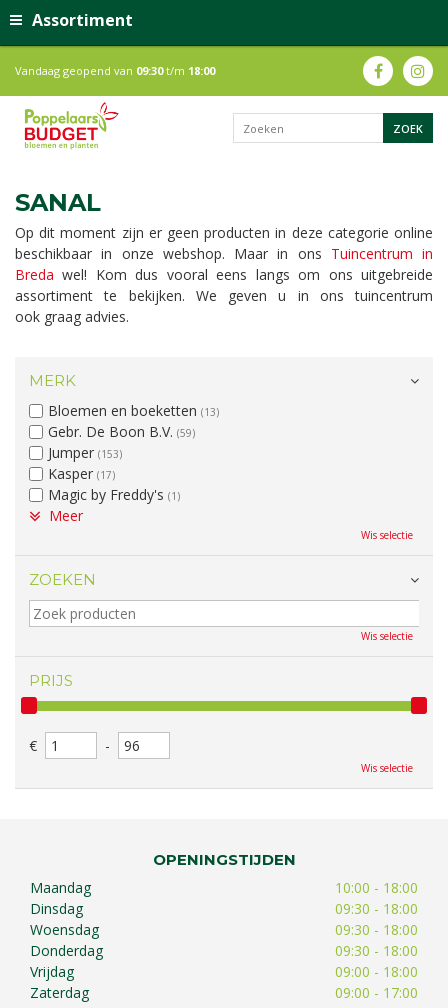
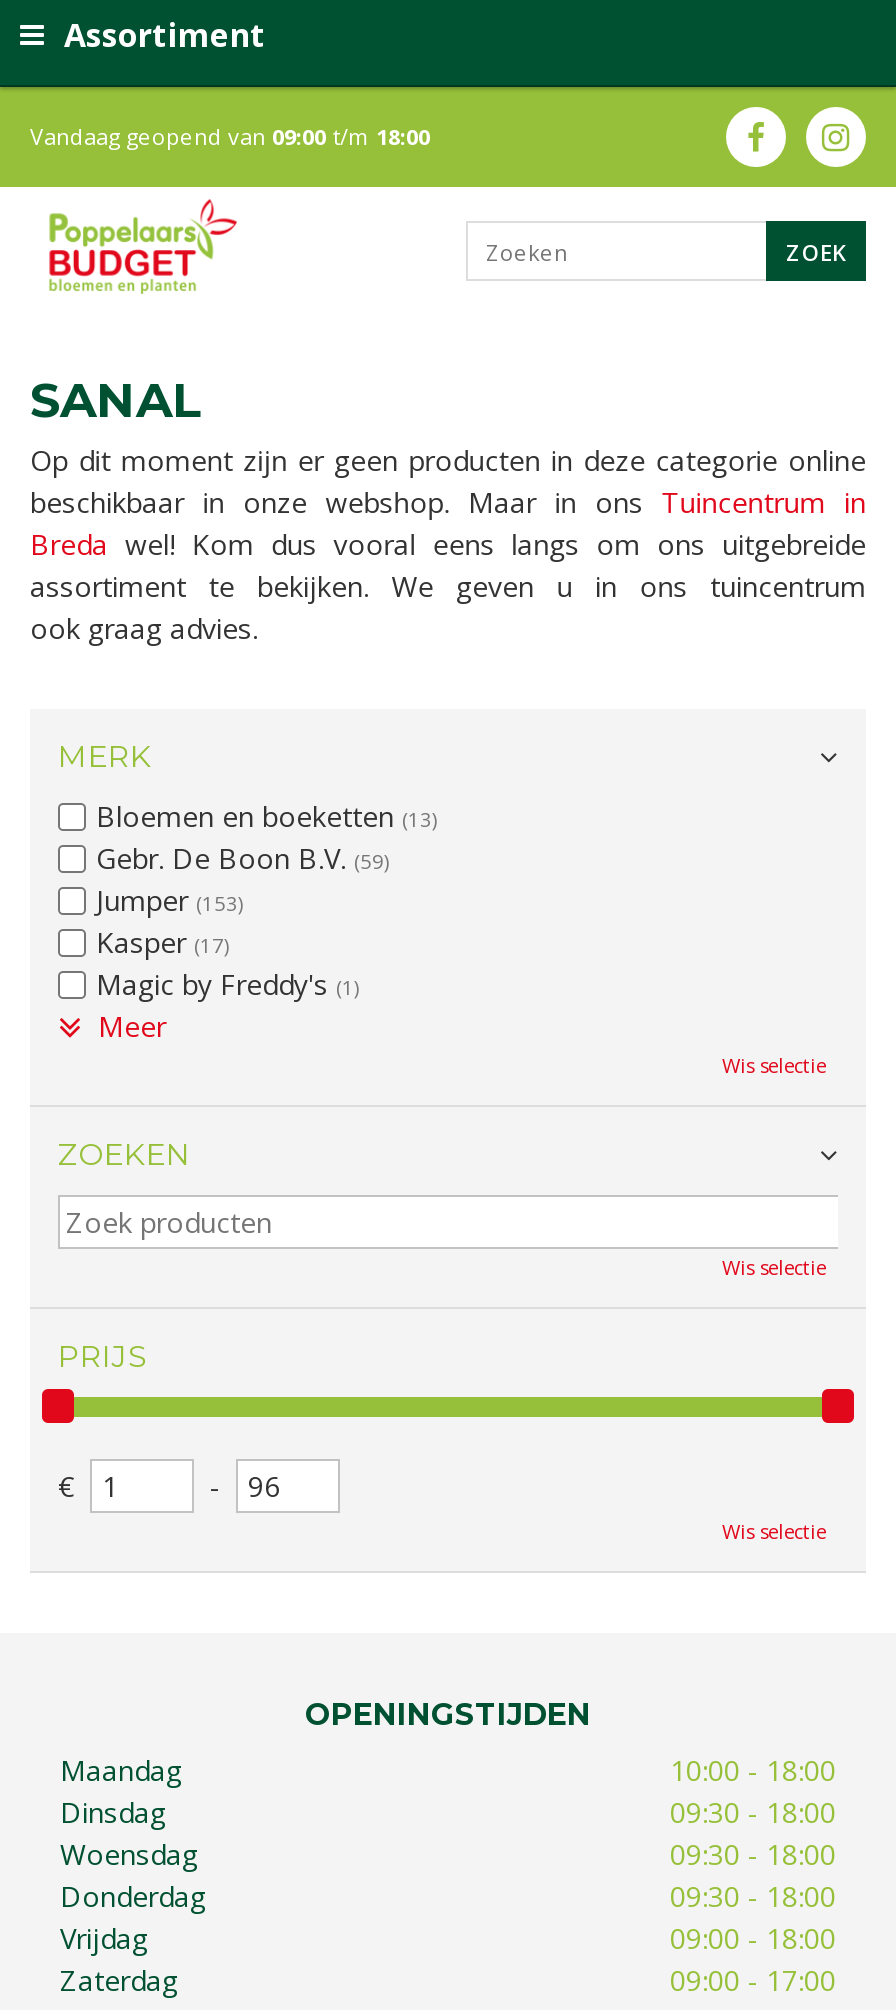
- Vandaag geopend van 09:30 t/m 18:00
+ Vandaag geopend van 09:00 t/m 18:00
